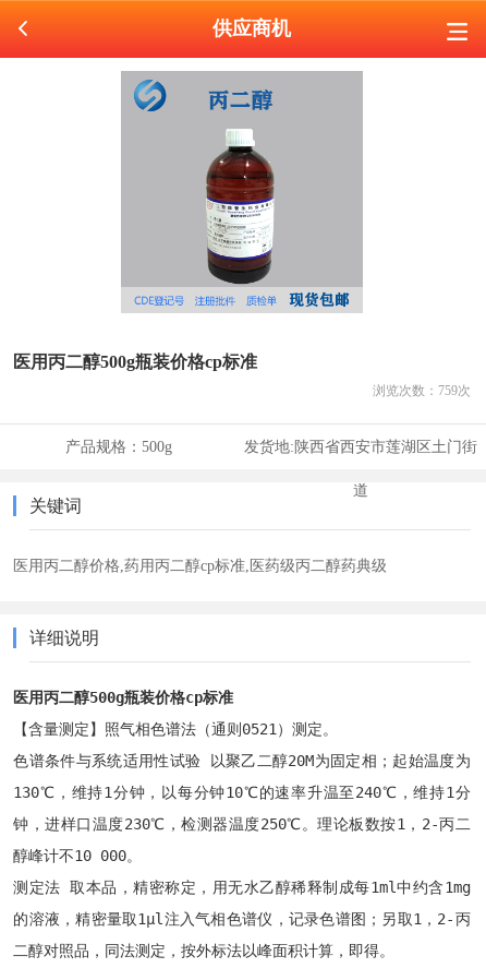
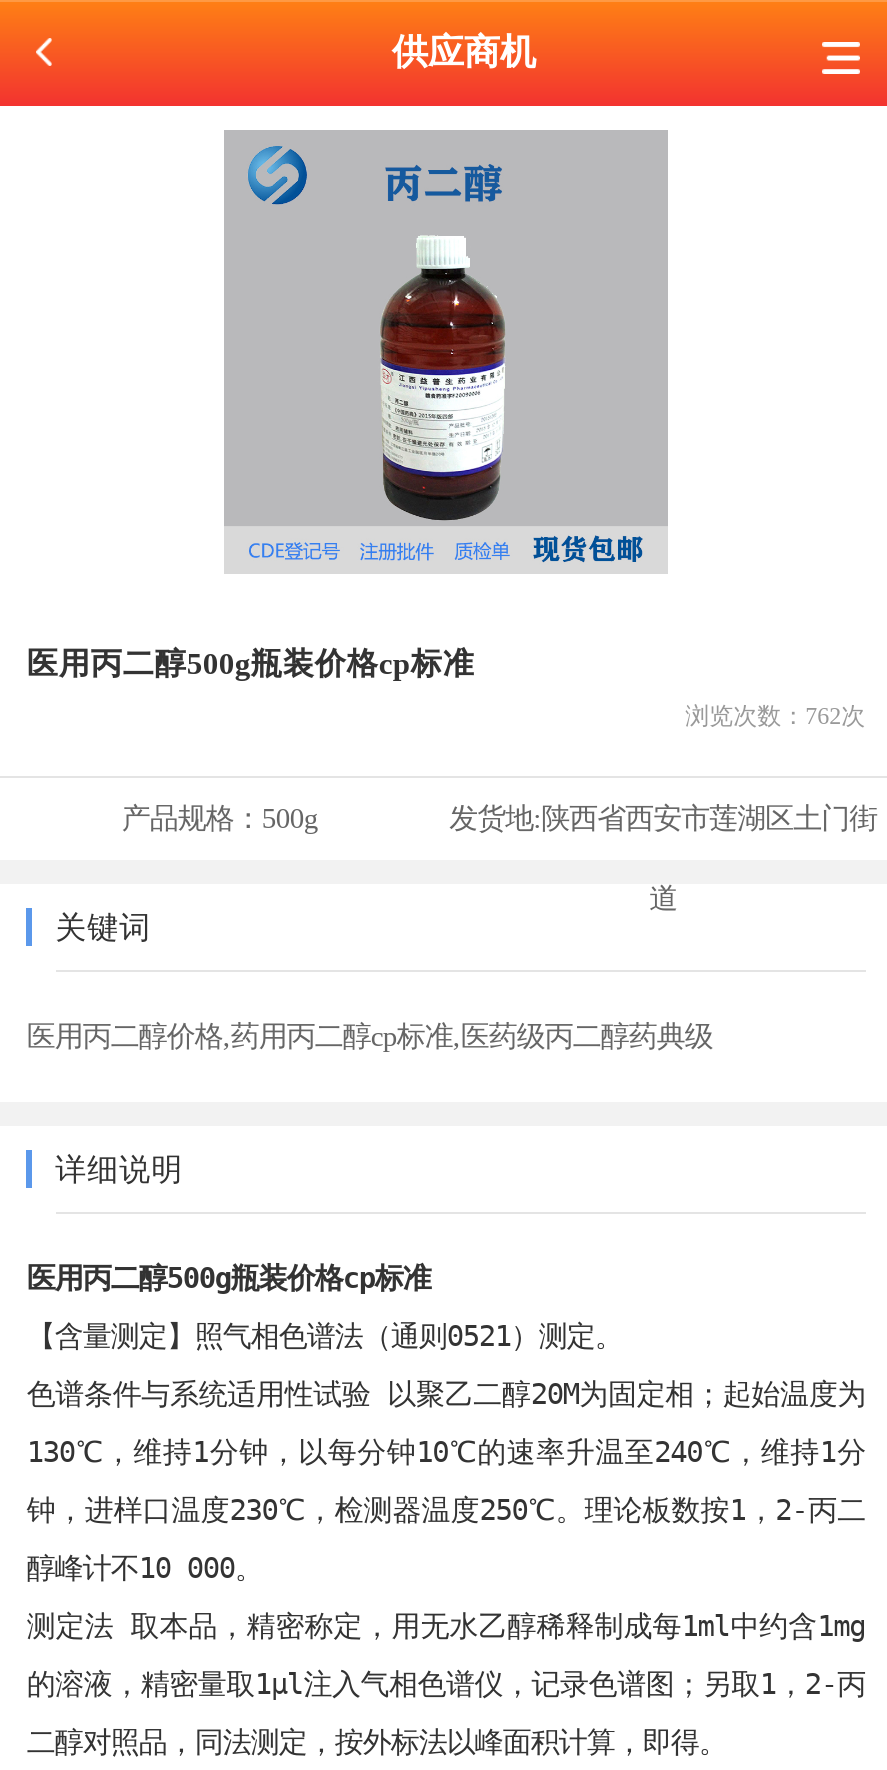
- 浏览次数：759次
+ 浏览次数：762次
